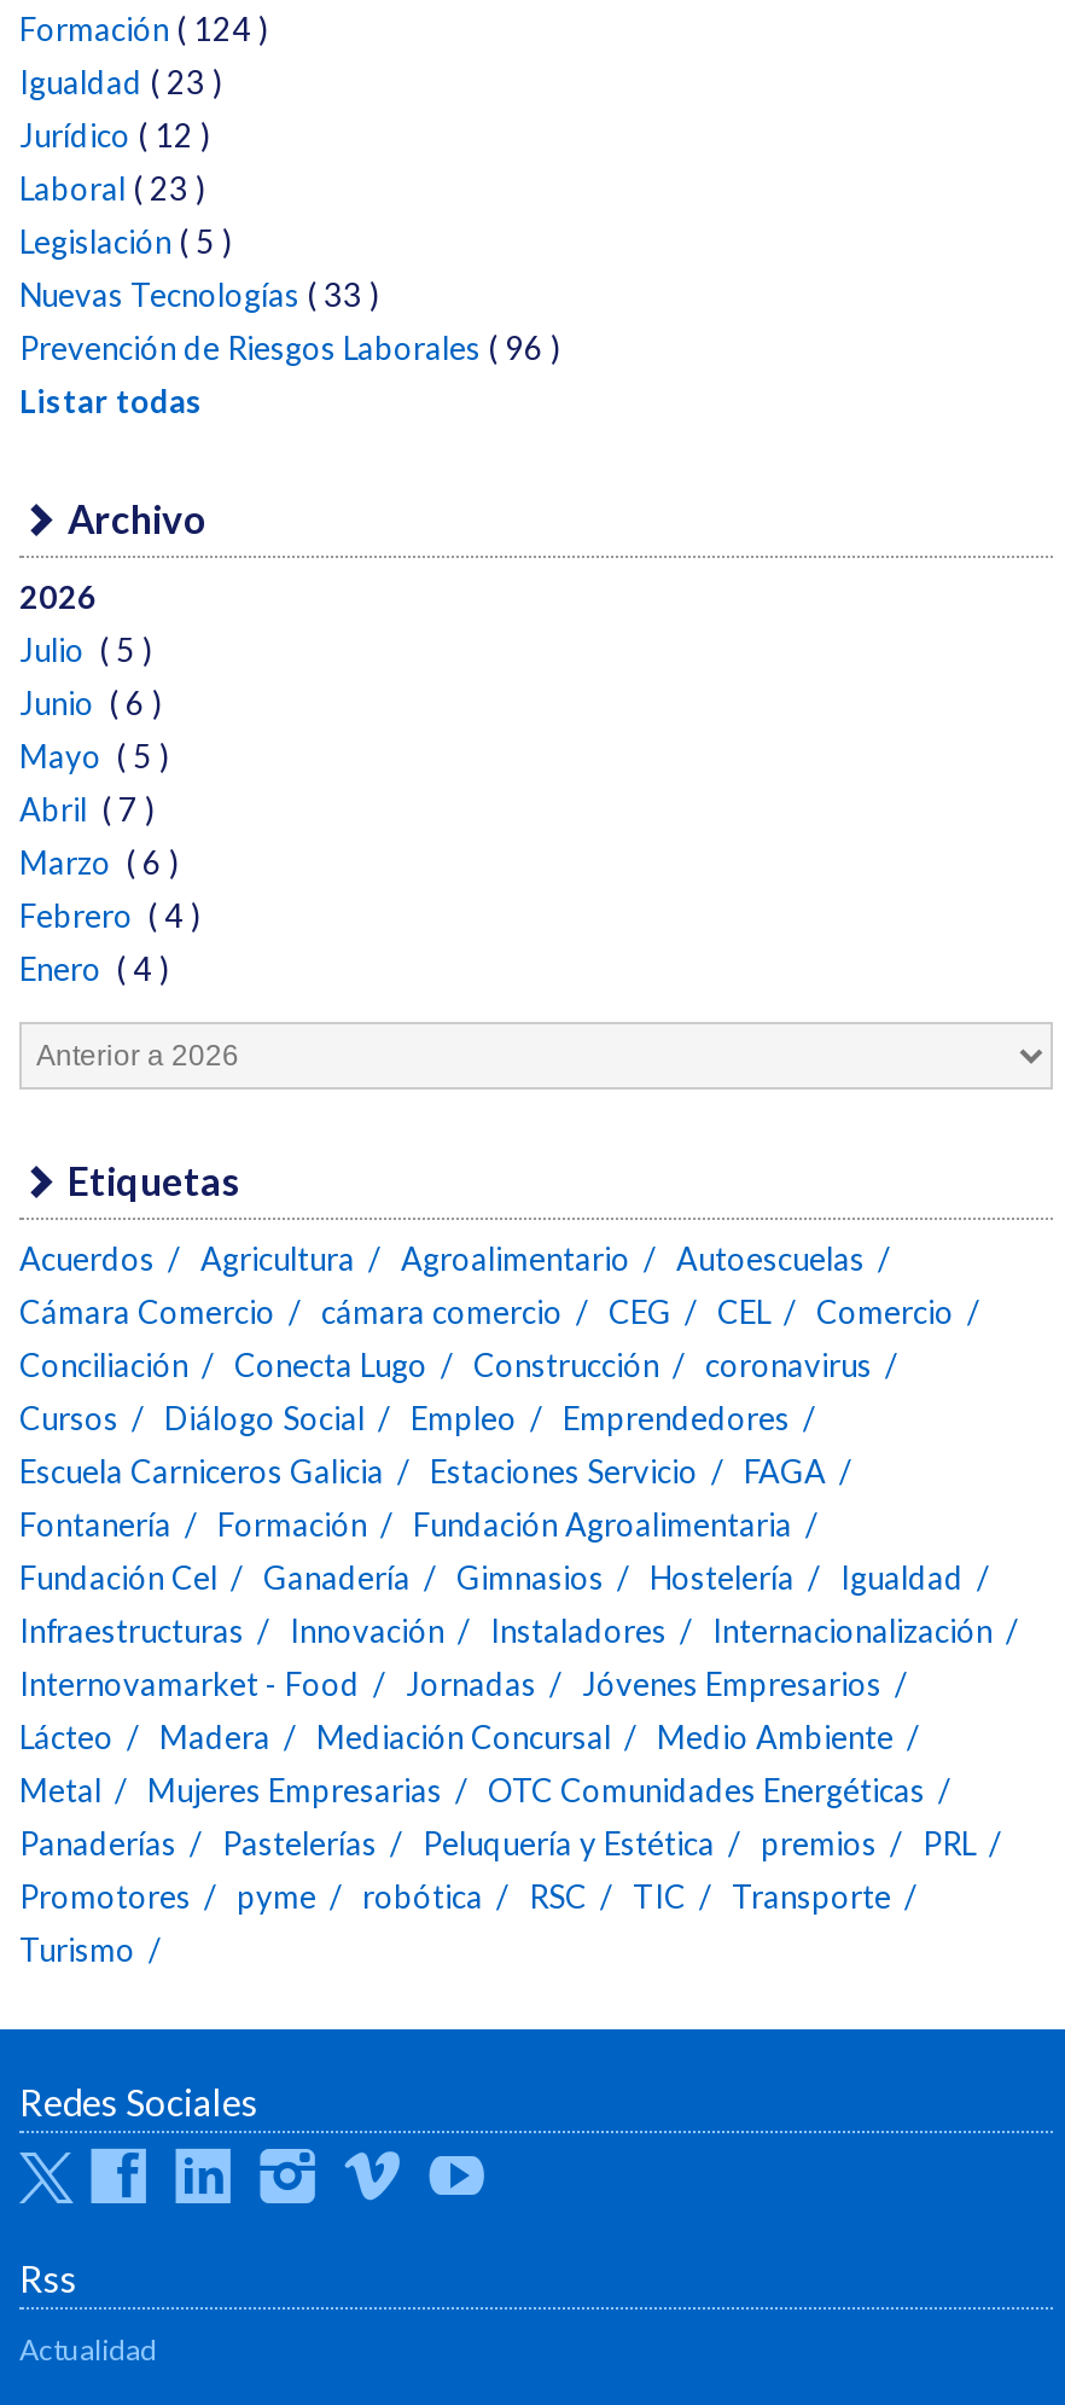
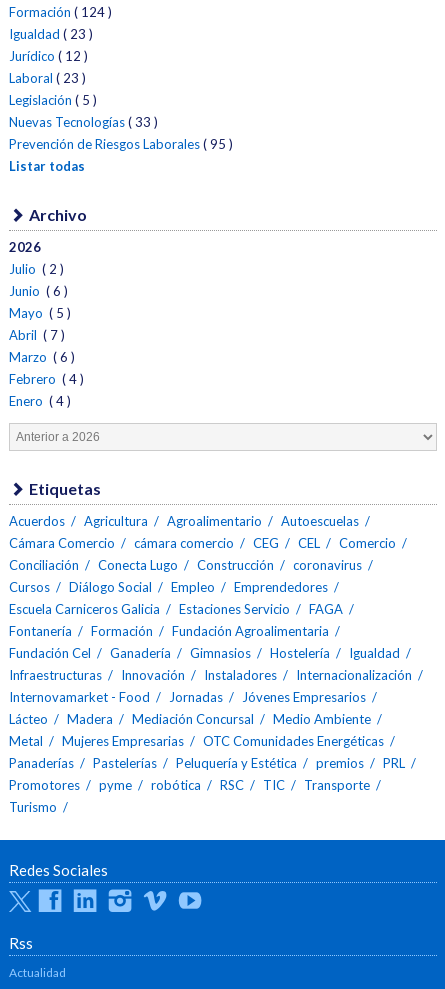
- Prevención de Riesgos Laborales ( 96 )
+ Prevención de Riesgos Laborales ( 95 )

- Julio ( 5 )
+ Julio ( 2 )
